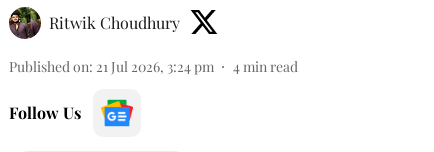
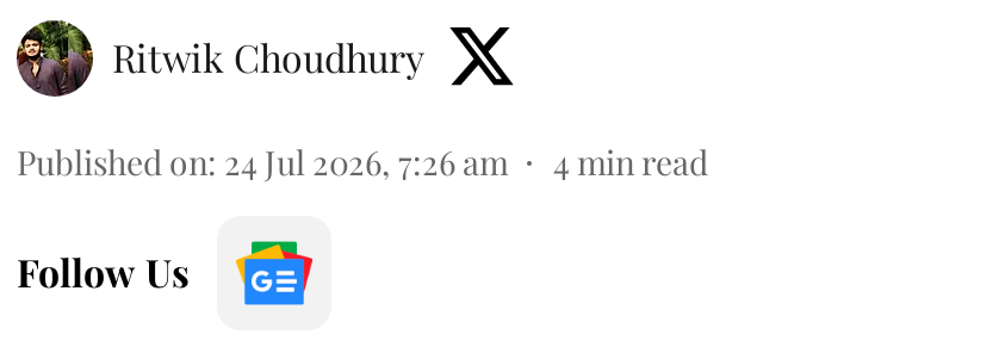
- Published on: 21 Jul 2026, 3:24 pm
+ Published on: 24 Jul 2026, 7:26 am
